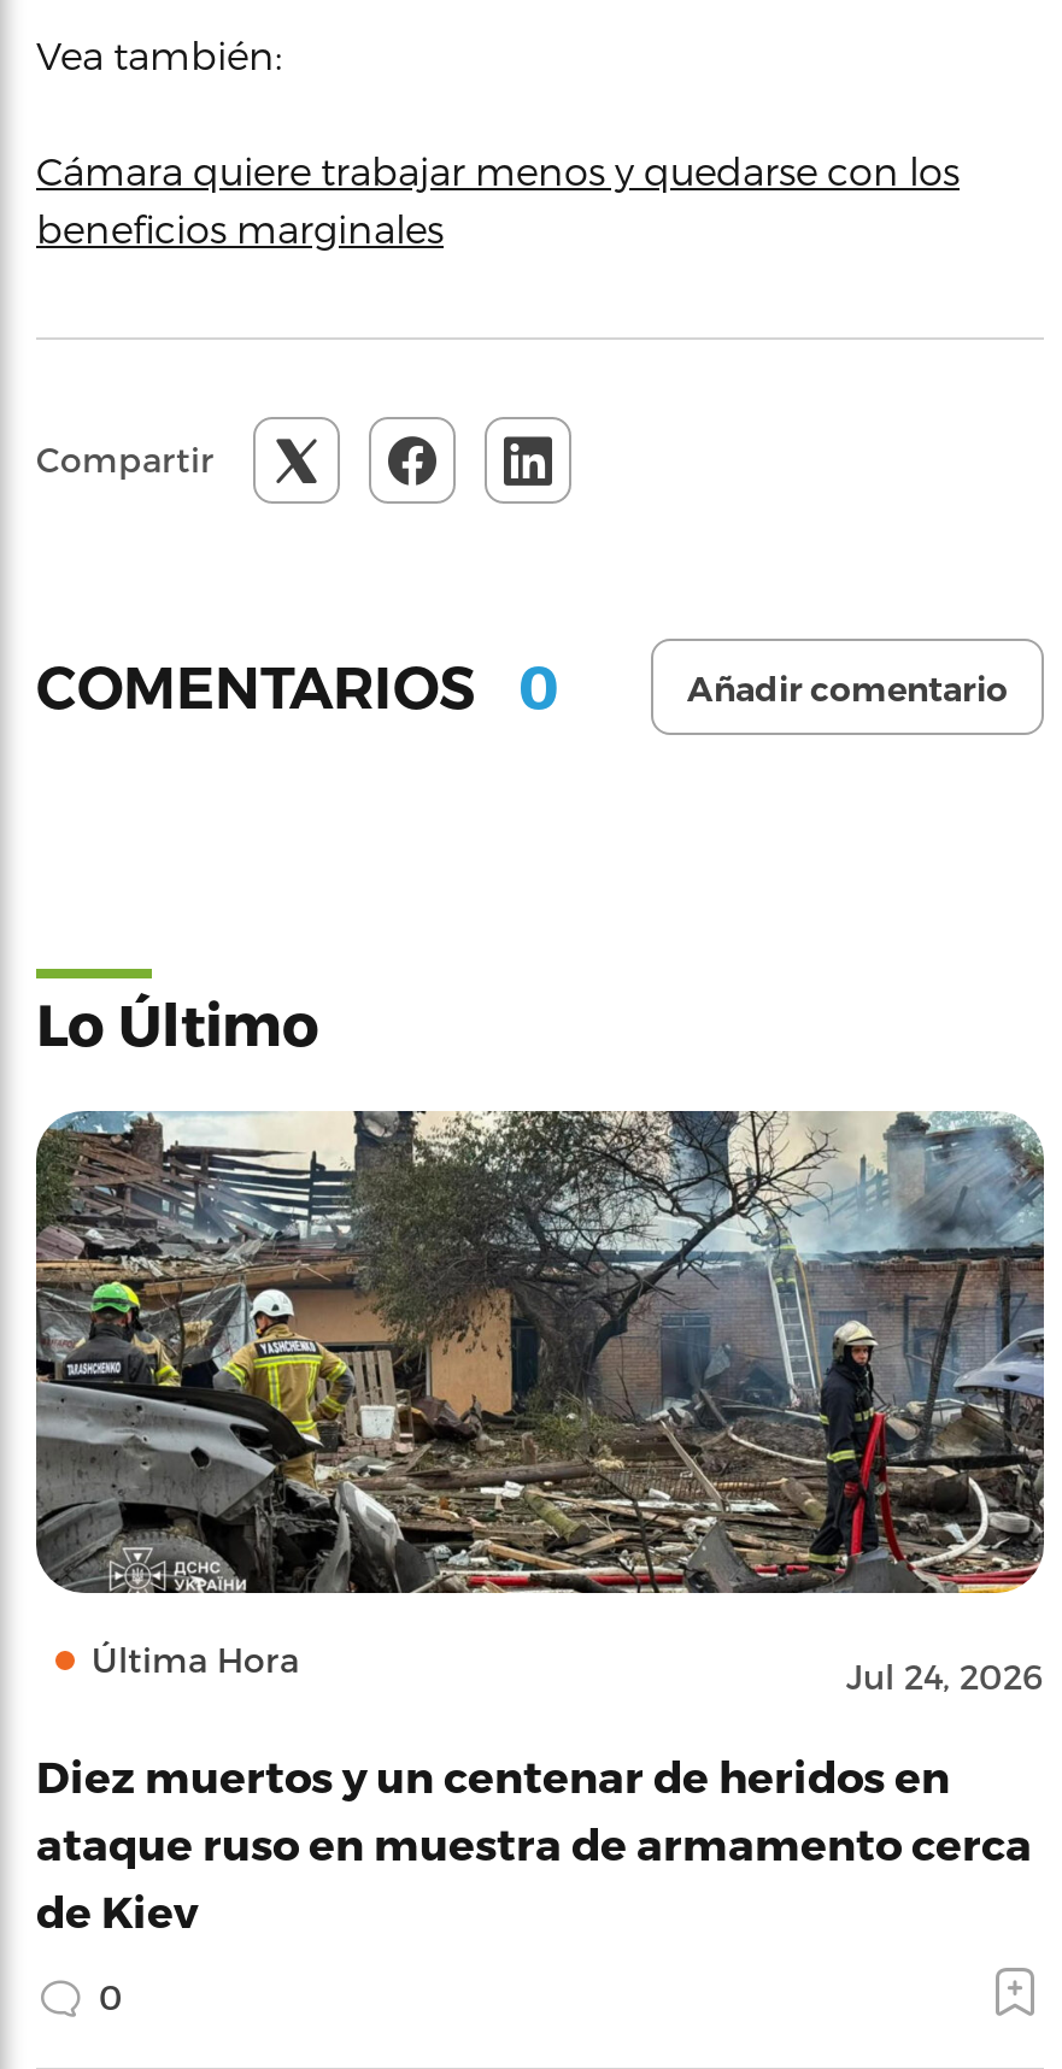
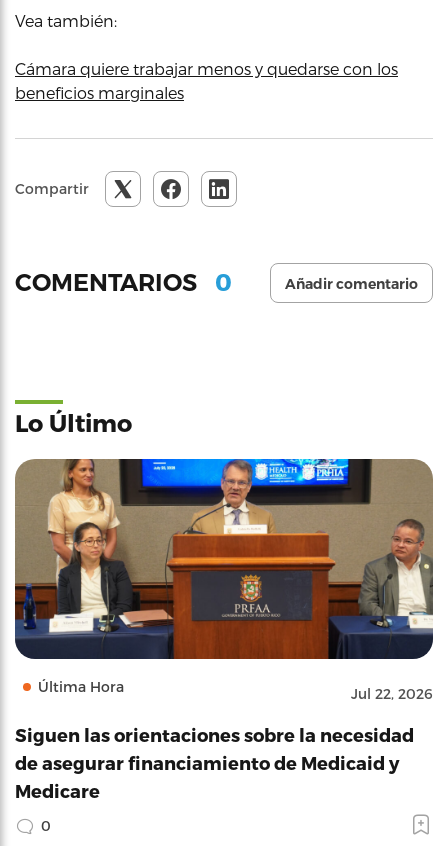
- [image]
- Jul 24, 2026
+ [image]
+ Jul 22, 2026

- Diez muertos y un centenar de heridos en
- ataque ruso en muestra de armamento cerca
- de Kiev
+ Siguen las orientaciones sobre la necesidad
+ de asegurar financiamiento de Medicaid y
+ Medicare
